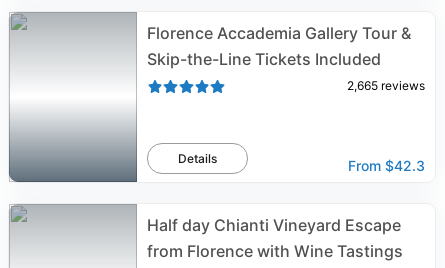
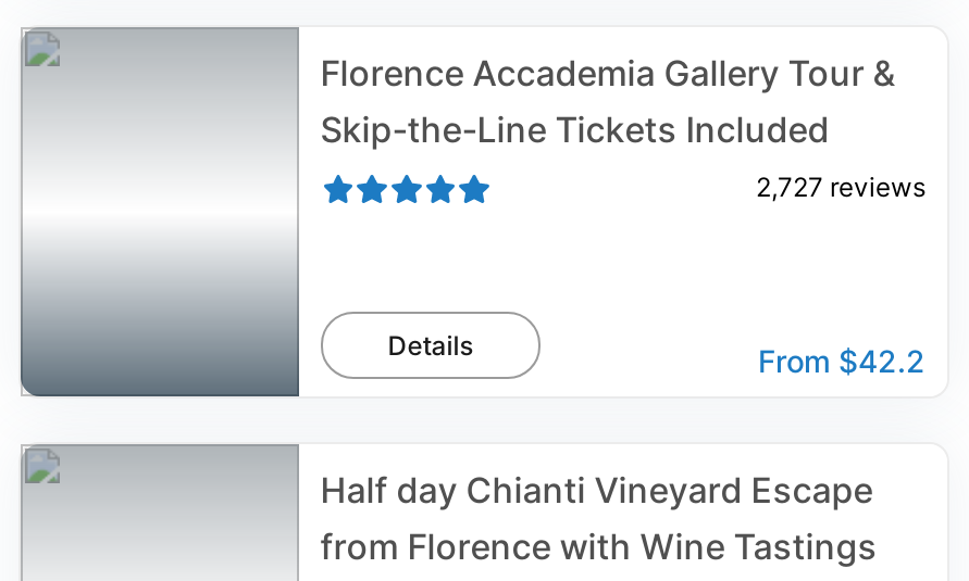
- 2,665 reviews
+ 2,727 reviews

- From $42.3
+ From $42.2
